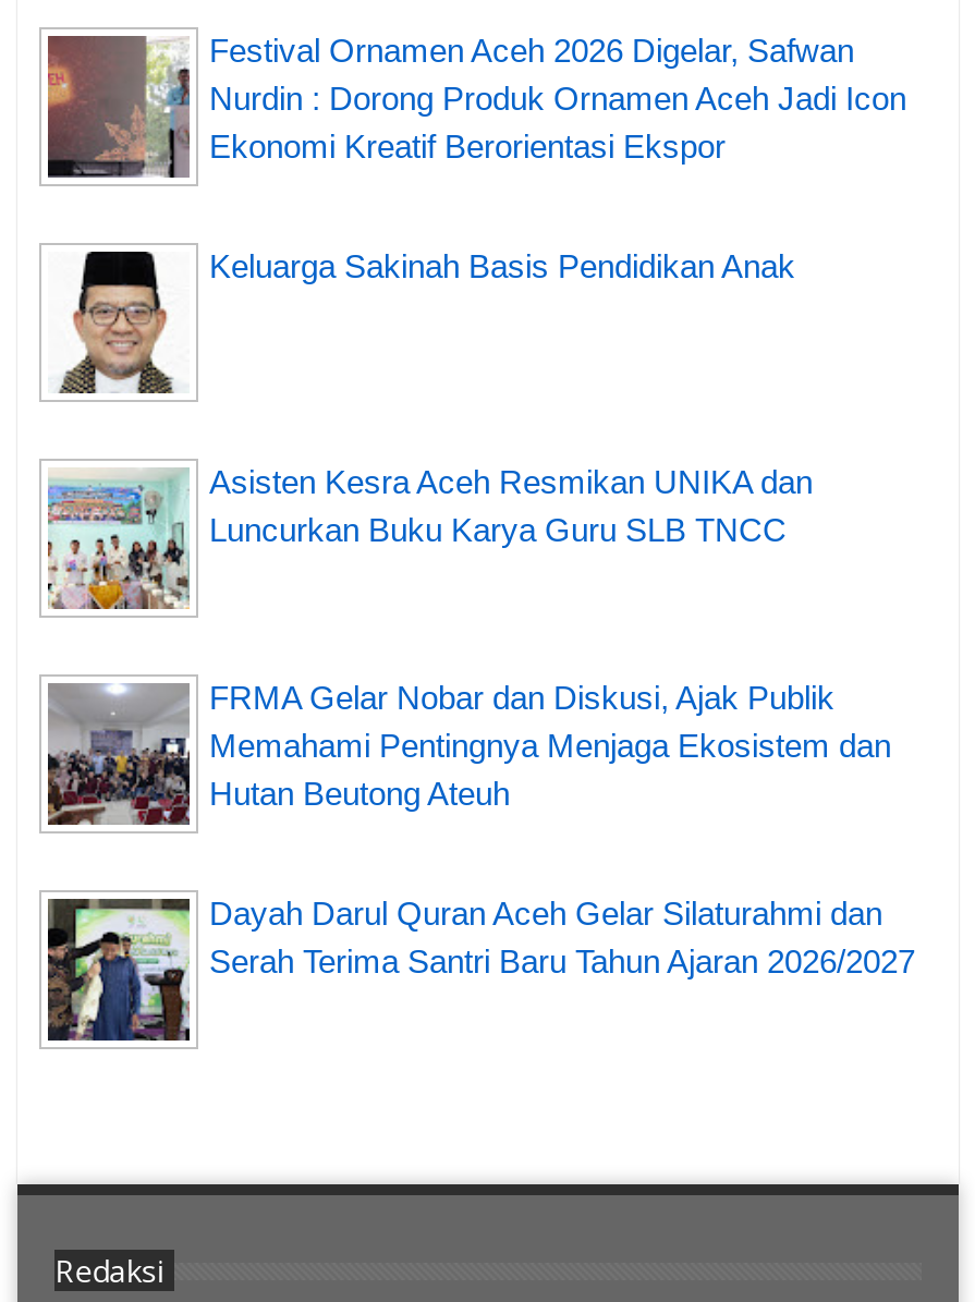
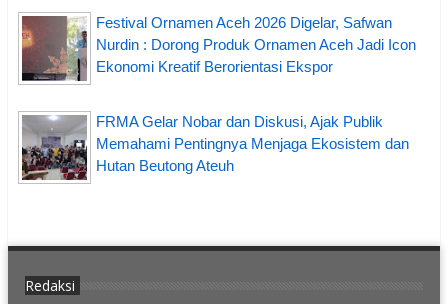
- [image]
- Keluarga Sakinah Basis Pendidikan Anak

- [image]
- Asisten Kesra Aceh Resmikan UNIKA dan
- Luncurkan Buku Karya Guru SLB TNCC

- [image]
- Dayah Darul Quran Aceh Gelar Silaturahmi dan
- Serah Terima Santri Baru Tahun Ajaran 2026/2027
